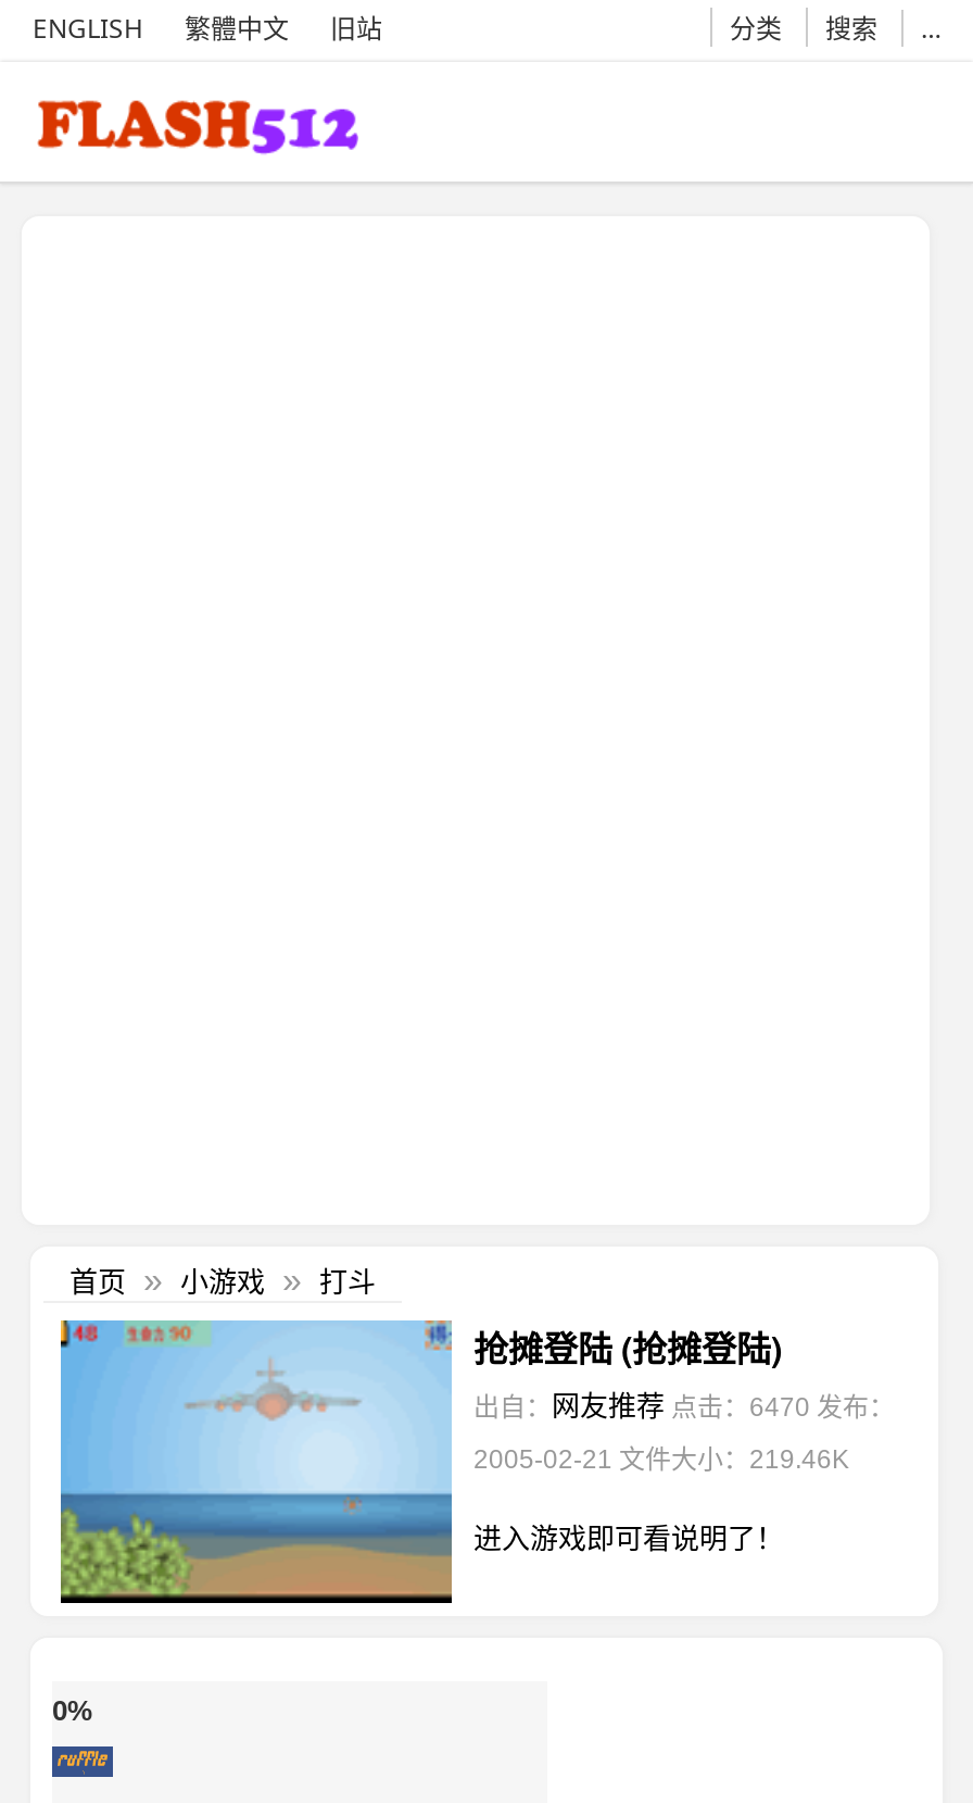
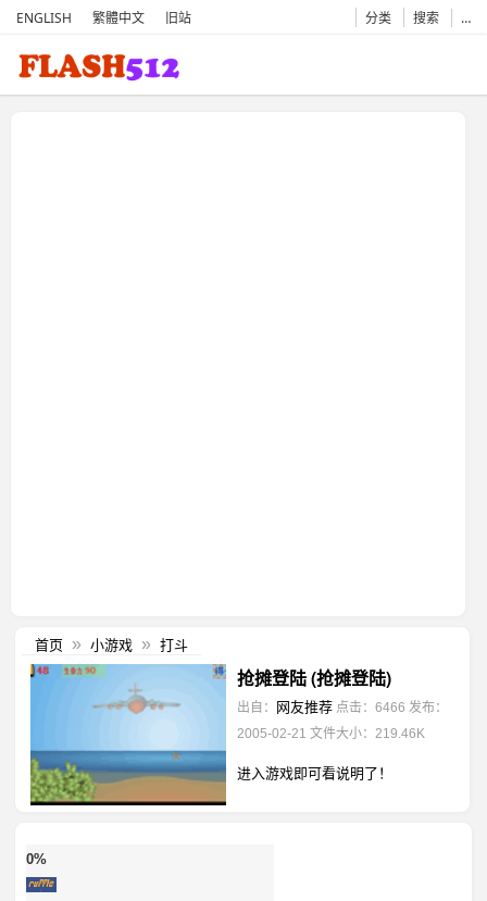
- 出自：网友推荐 点击：6470发布：
+ 出自：网友推荐 点击：6466发布：
